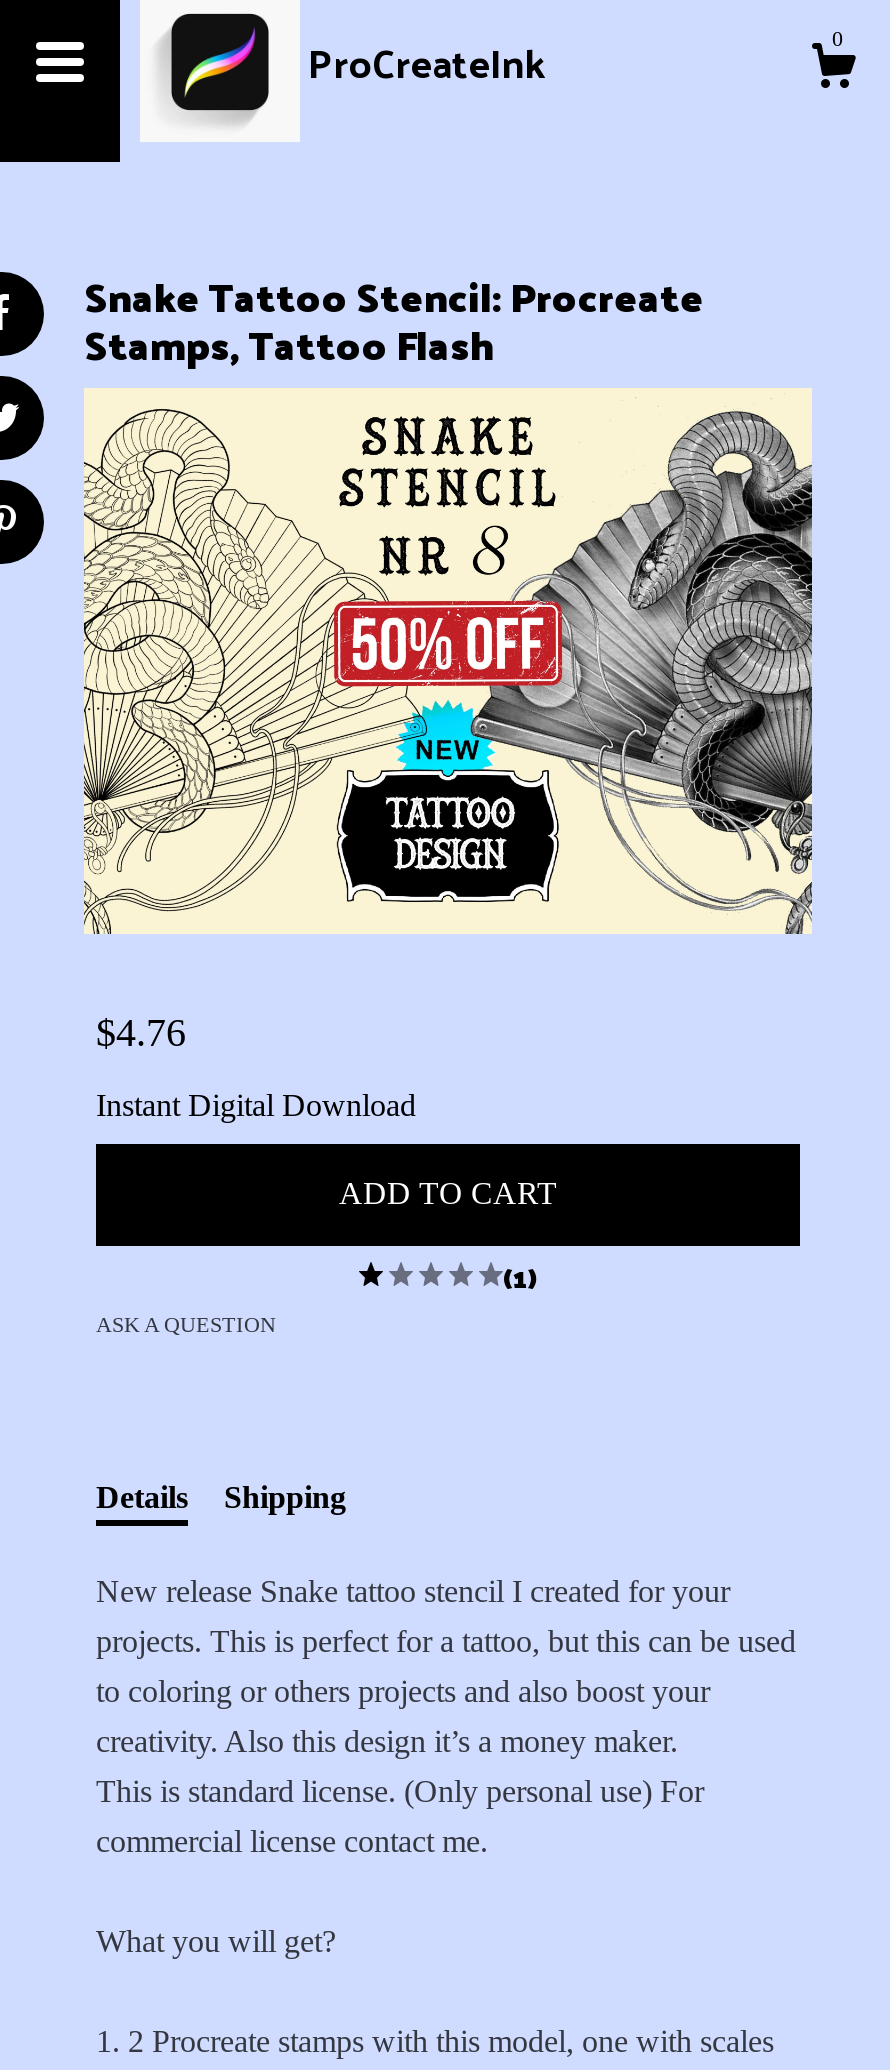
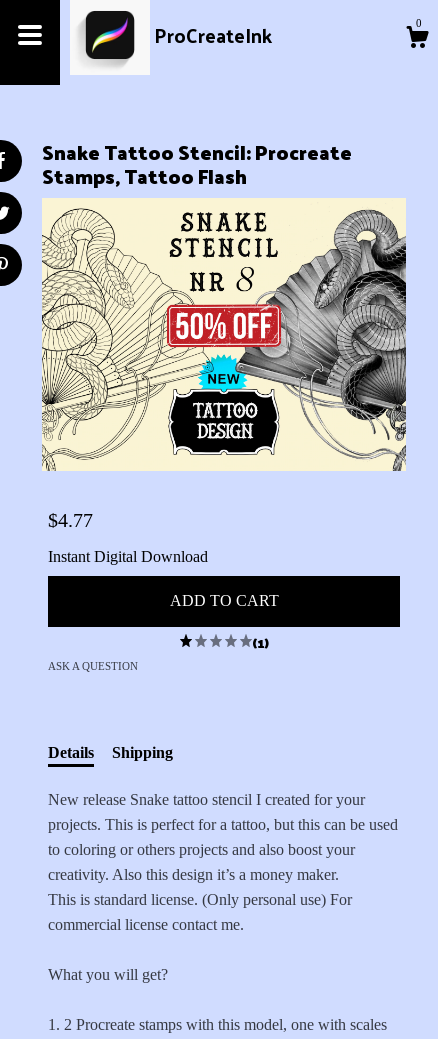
- $4.76
+ $4.77
